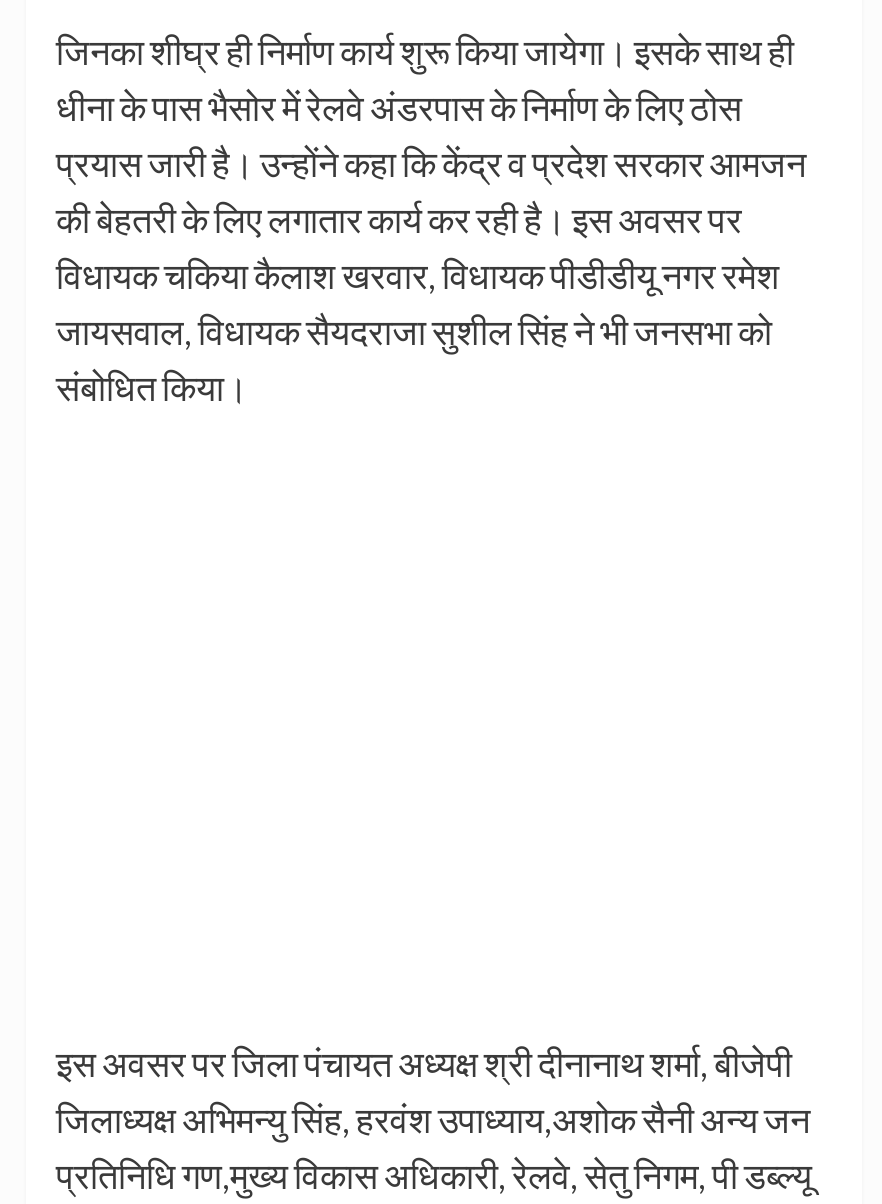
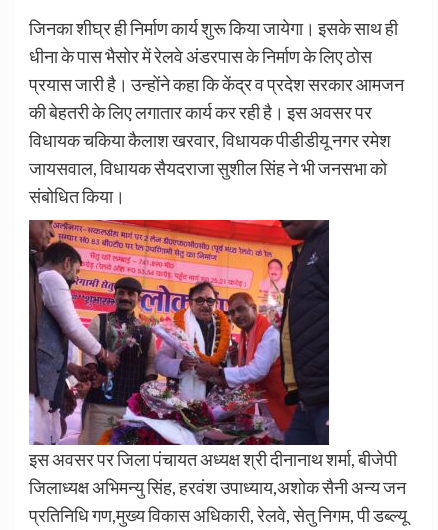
+ [image]
